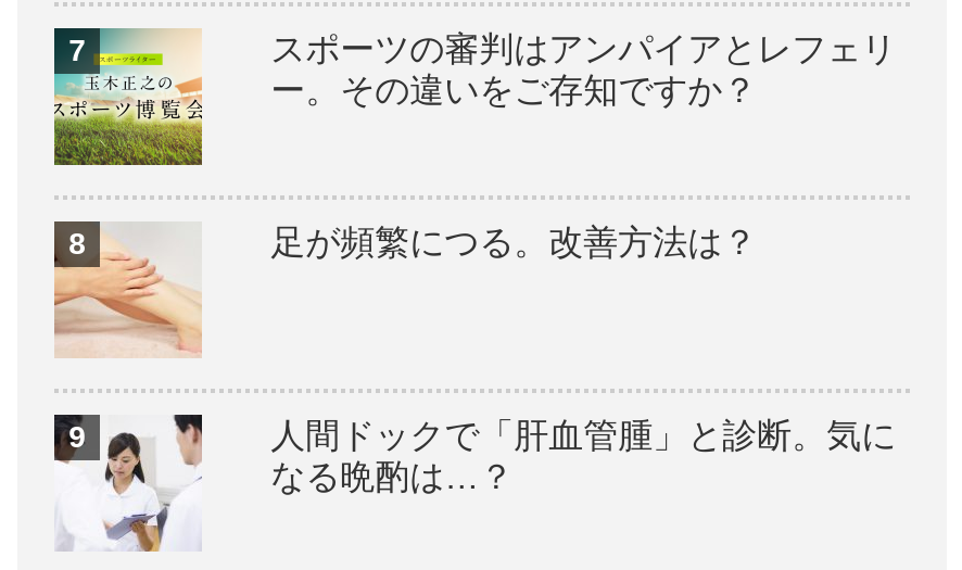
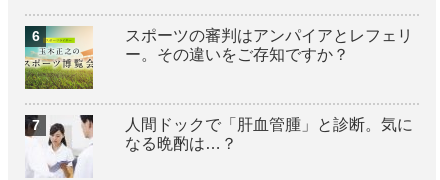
- [image]
- 足が頻繁につる。改善方法は？
